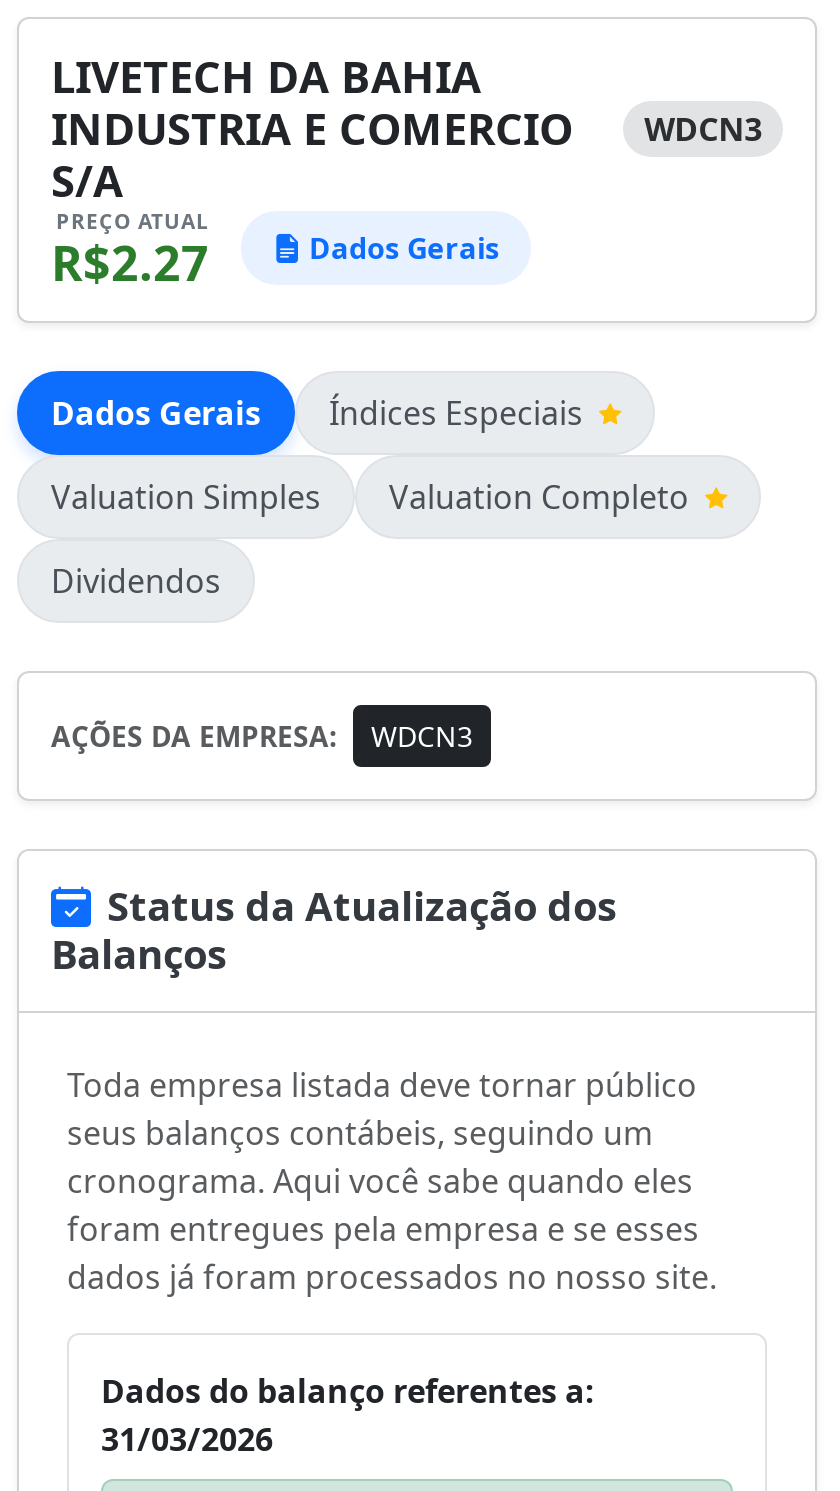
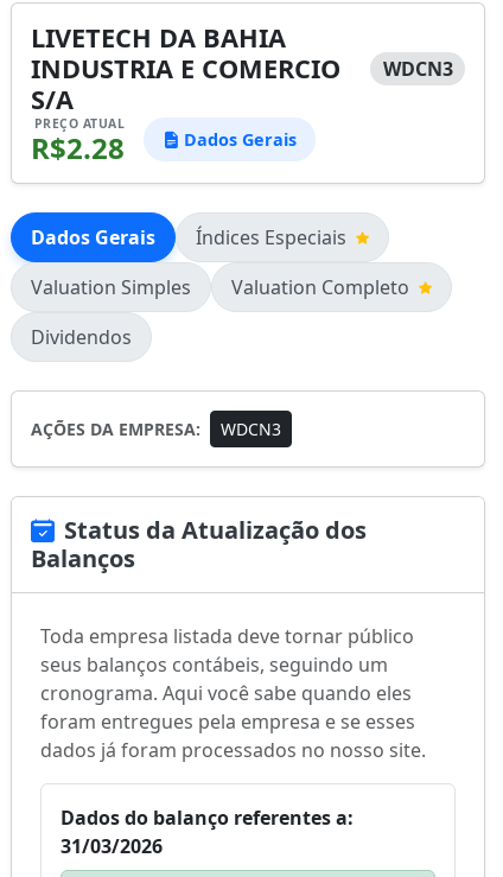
- R$2.27
+ R$2.28
